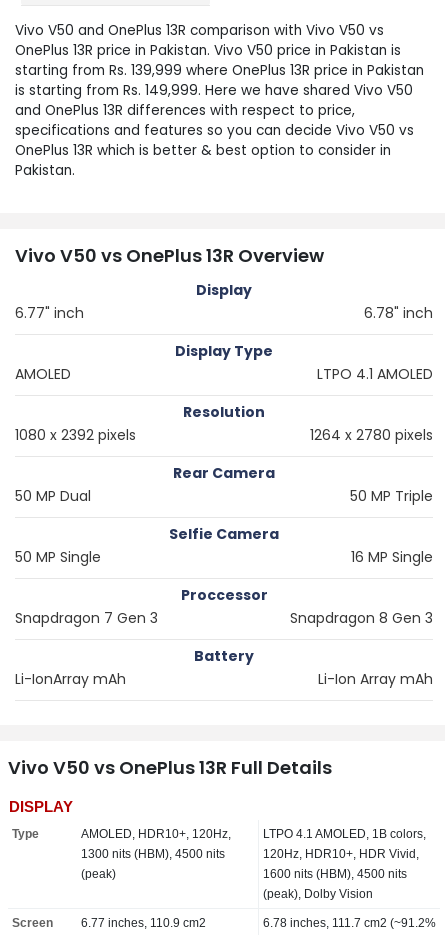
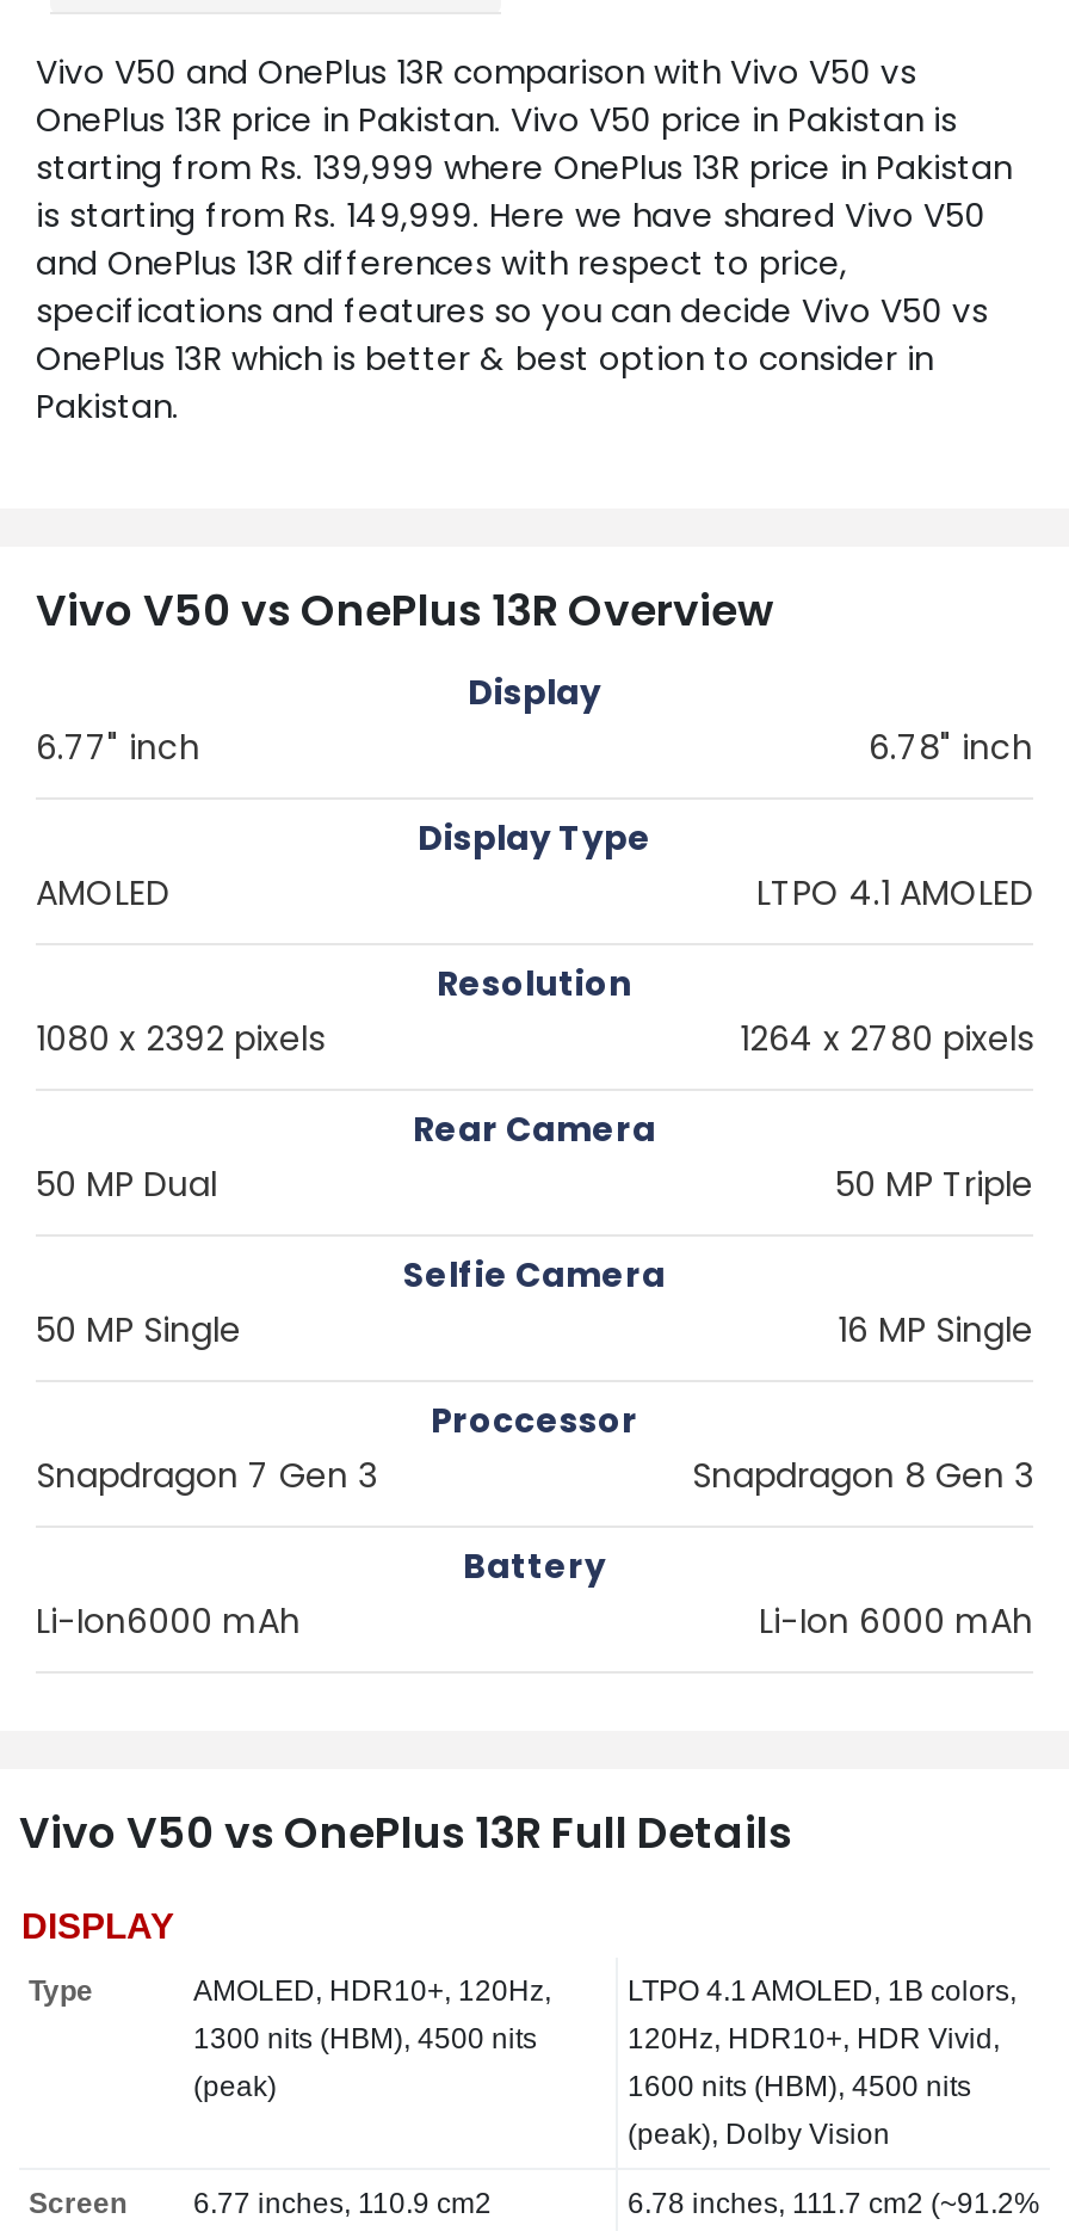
- Li-IonArray mAh
+ Li-Ion6000 mAh

- Li-Ion Array mAh
+ Li-Ion 6000 mAh
